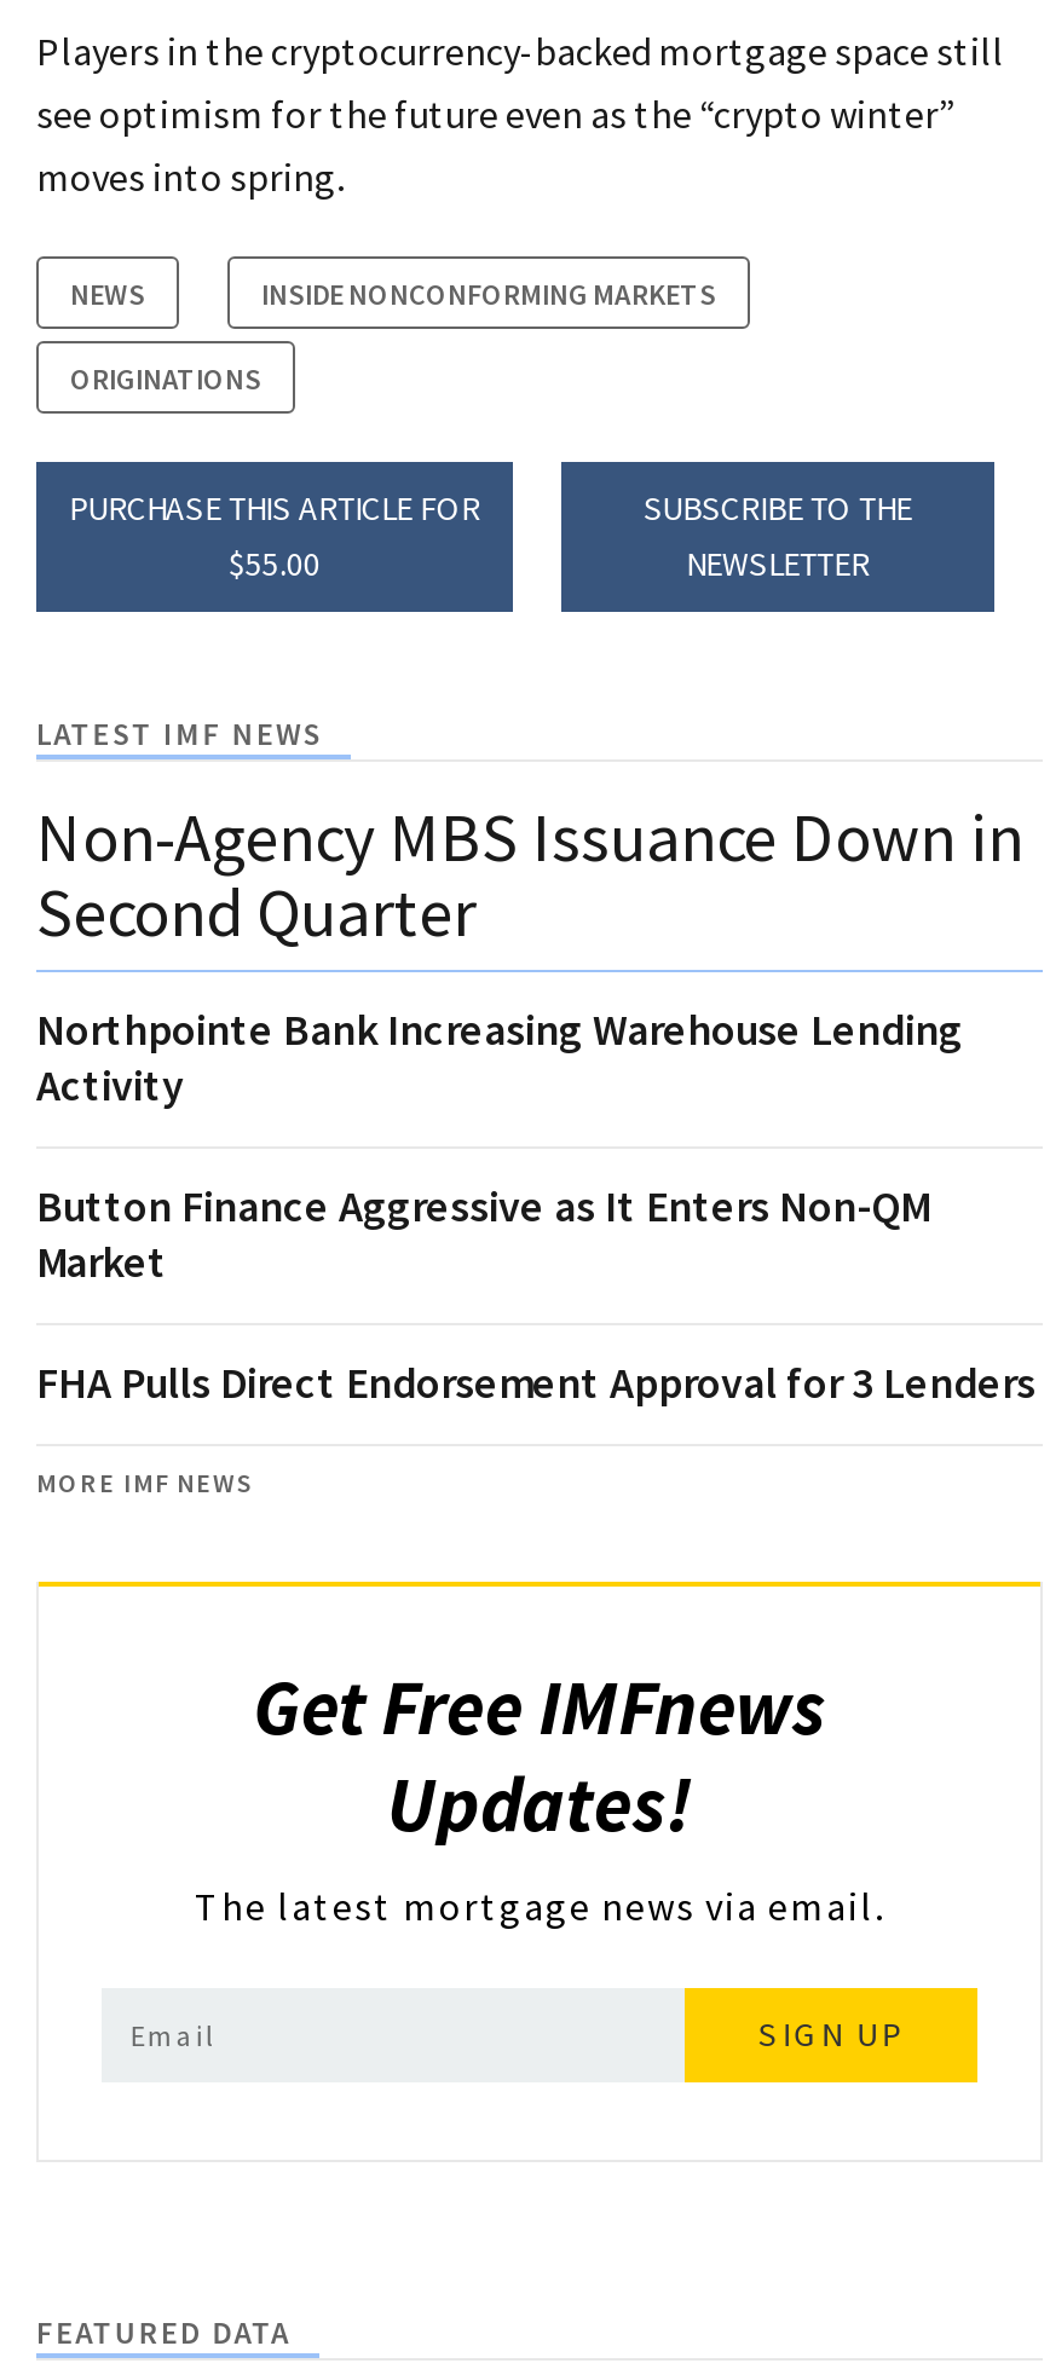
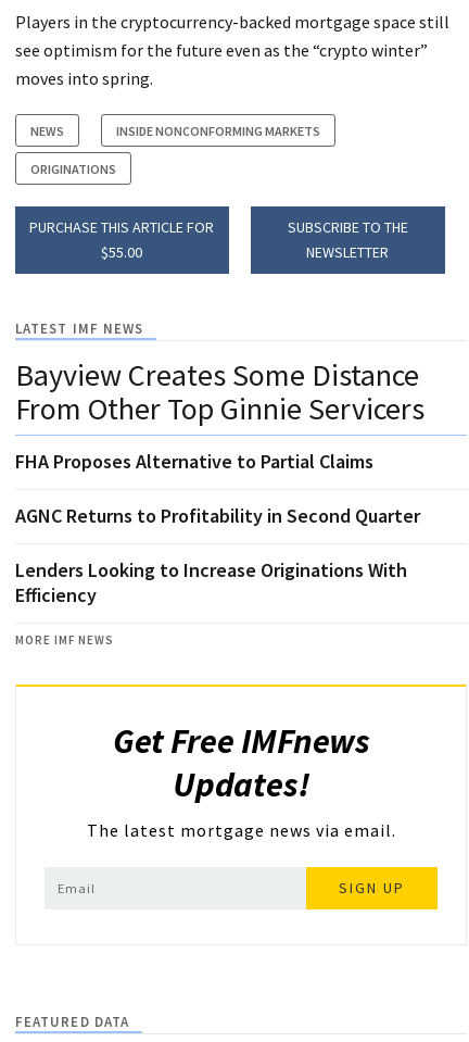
- Non-Agency MBS Issuance Down in
- Second Quarter
+ Bayview Creates Some Distance
+ From Other Top Ginnie Servicers

- Northpointe Bank Increasing Warehouse Lending
- Activity
+ FHA Proposes Alternative to Partial Claims

- Button Finance Aggressive as It Enters Non-QM
- Market
+ AGNC Returns to Profitability in Second Quarter

- FHA Pulls Direct Endorsement Approval for 3 Lenders
+ Lenders Looking to Increase Originations With
+ Efficiency
